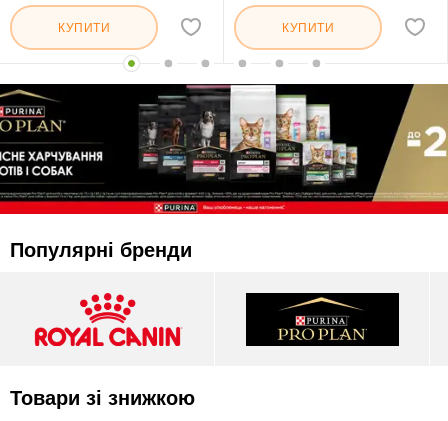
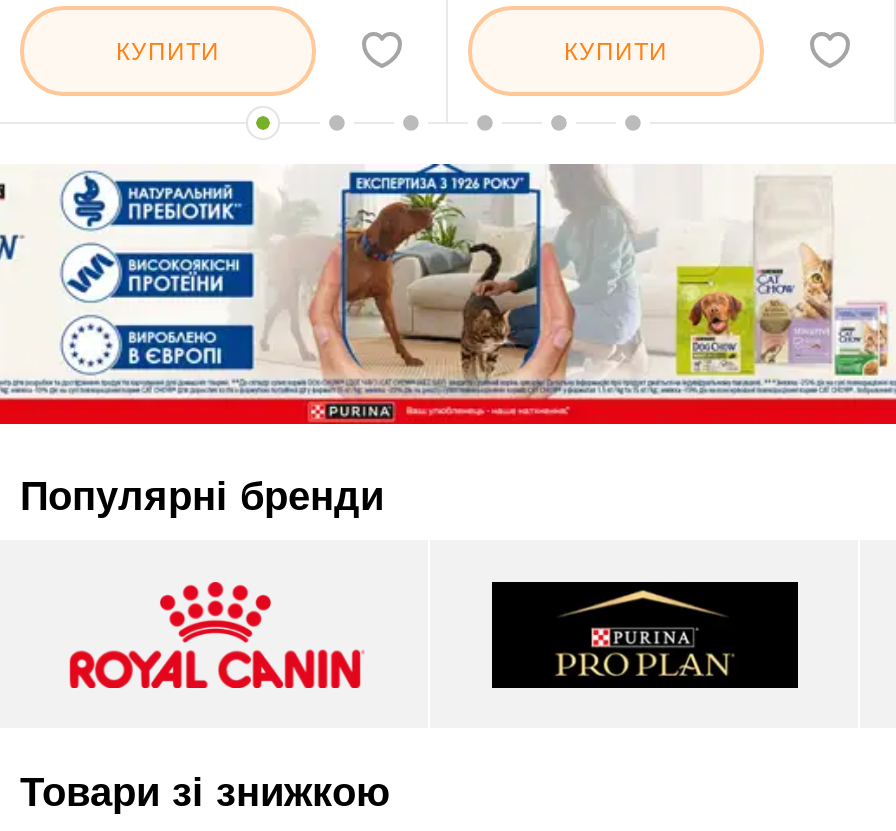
- [image]
+ [image]
